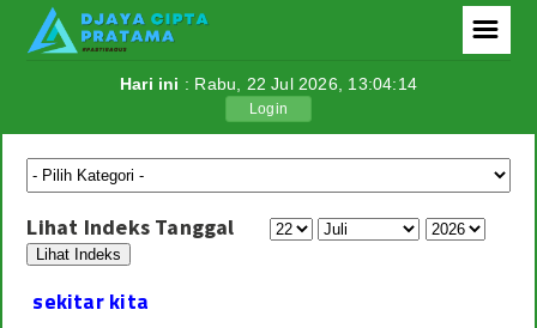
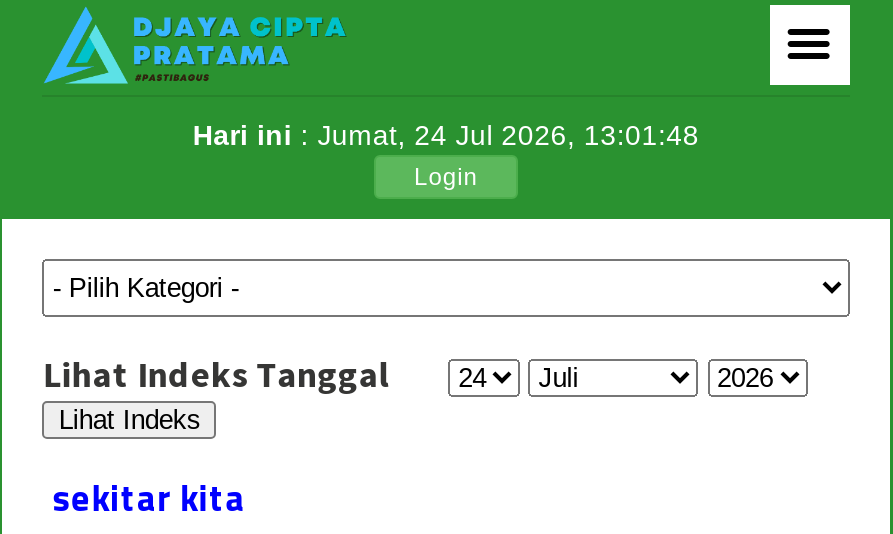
- Hari ini: Rabu, 22 Jul 2026, 13:04:14
+ Hari ini: Jumat, 24 Jul 2026, 13:01:48
